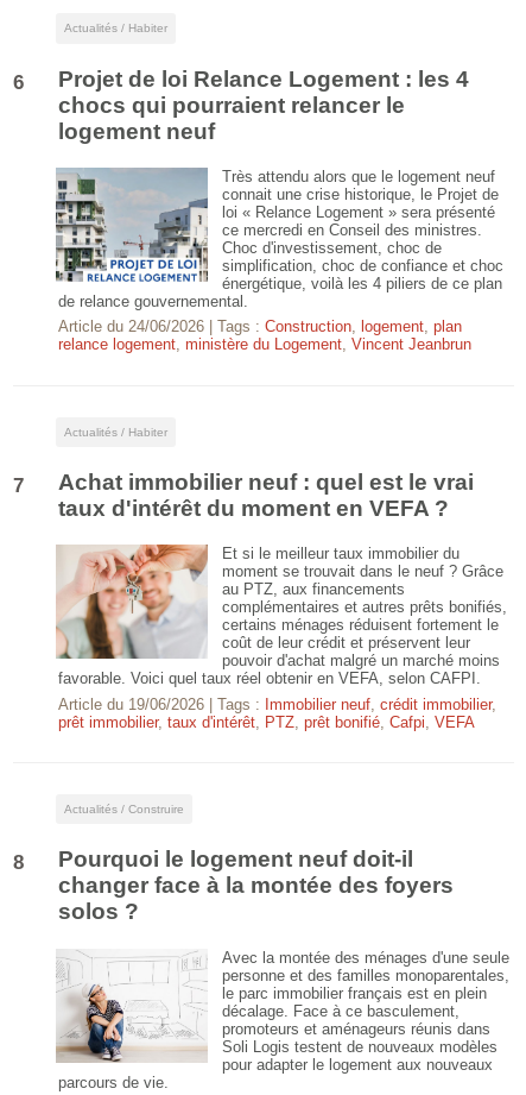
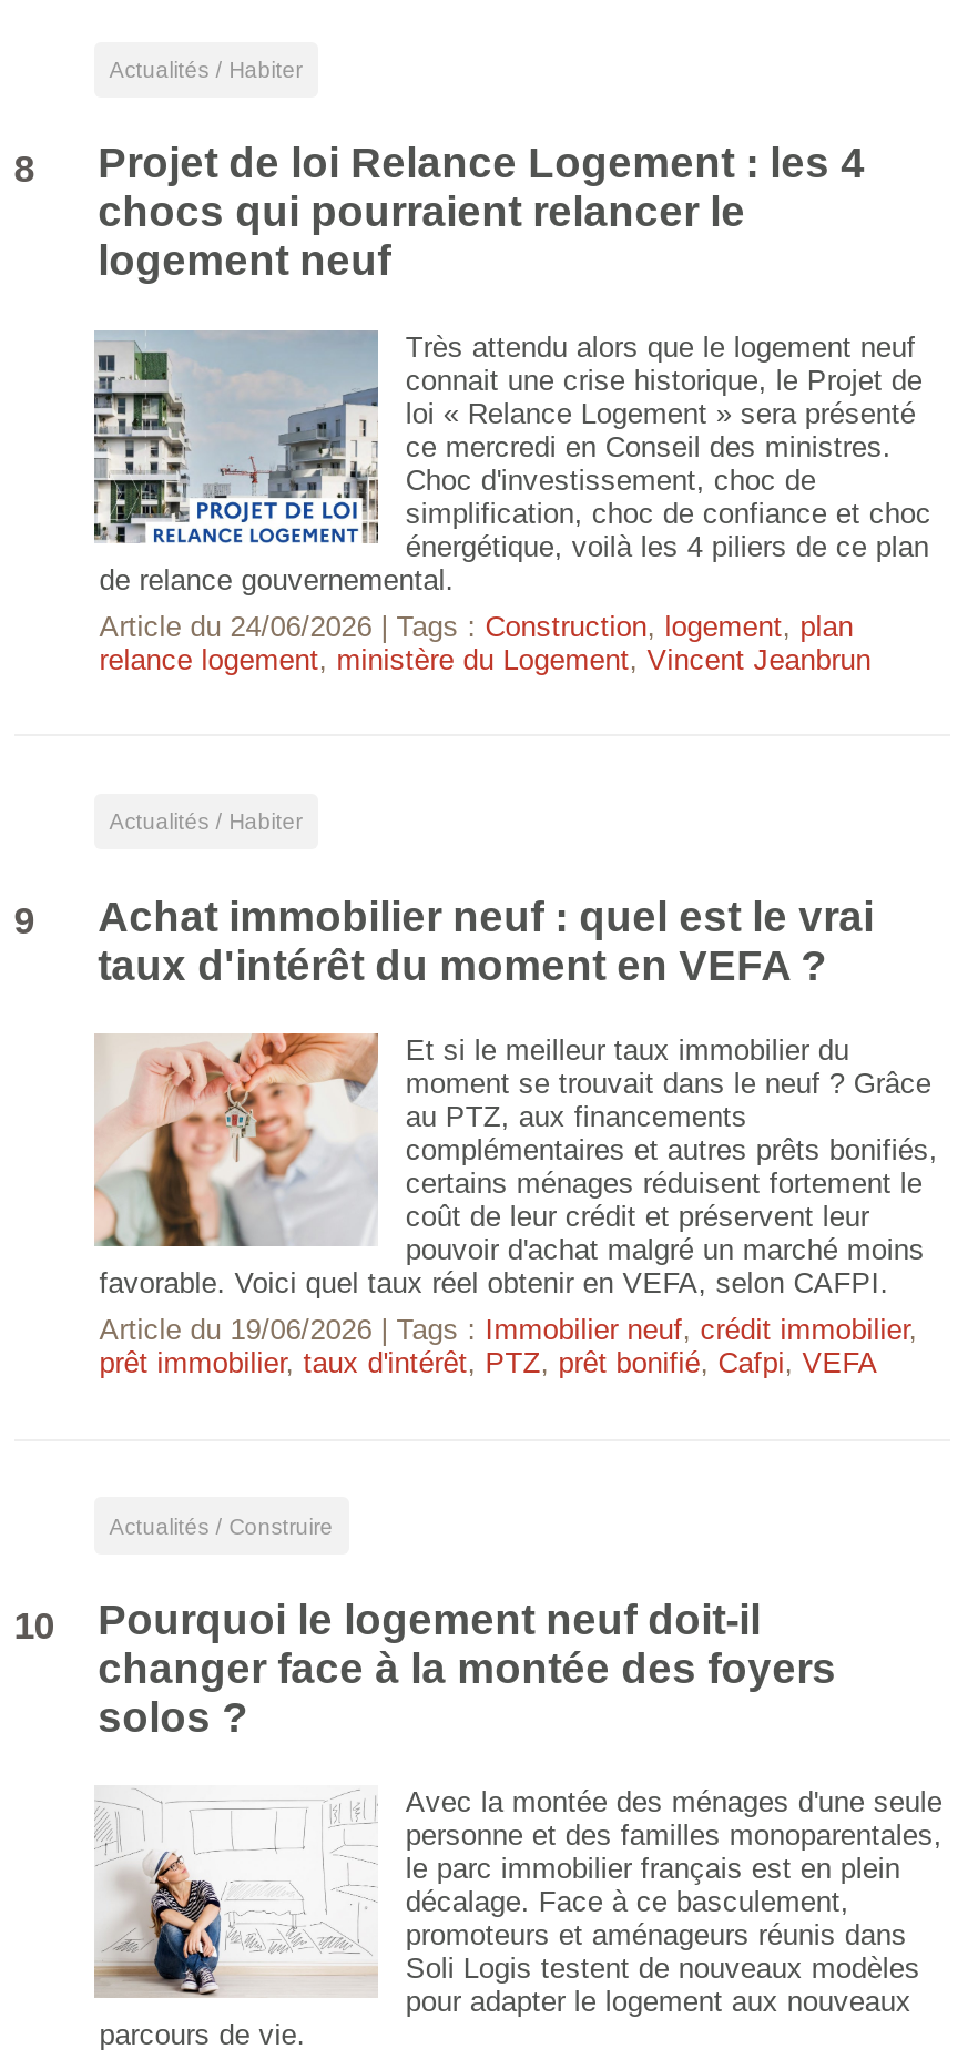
- 6 Projet de loi Relance Logement : les 4
+ 8 Projet de loi Relance Logement : les 4

- 7 Achat immobilier neuf : quel est le vrai
+ 9 Achat immobilier neuf : quel est le vrai

- 8 Pourquoi le logement neuf doit-il
+ 10 Pourquoi le logement neuf doit-il
